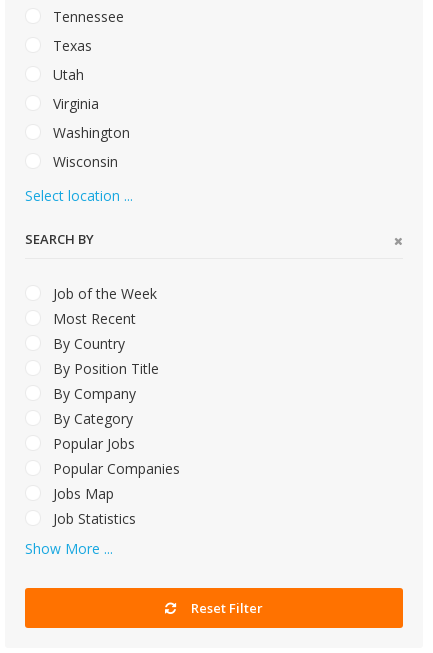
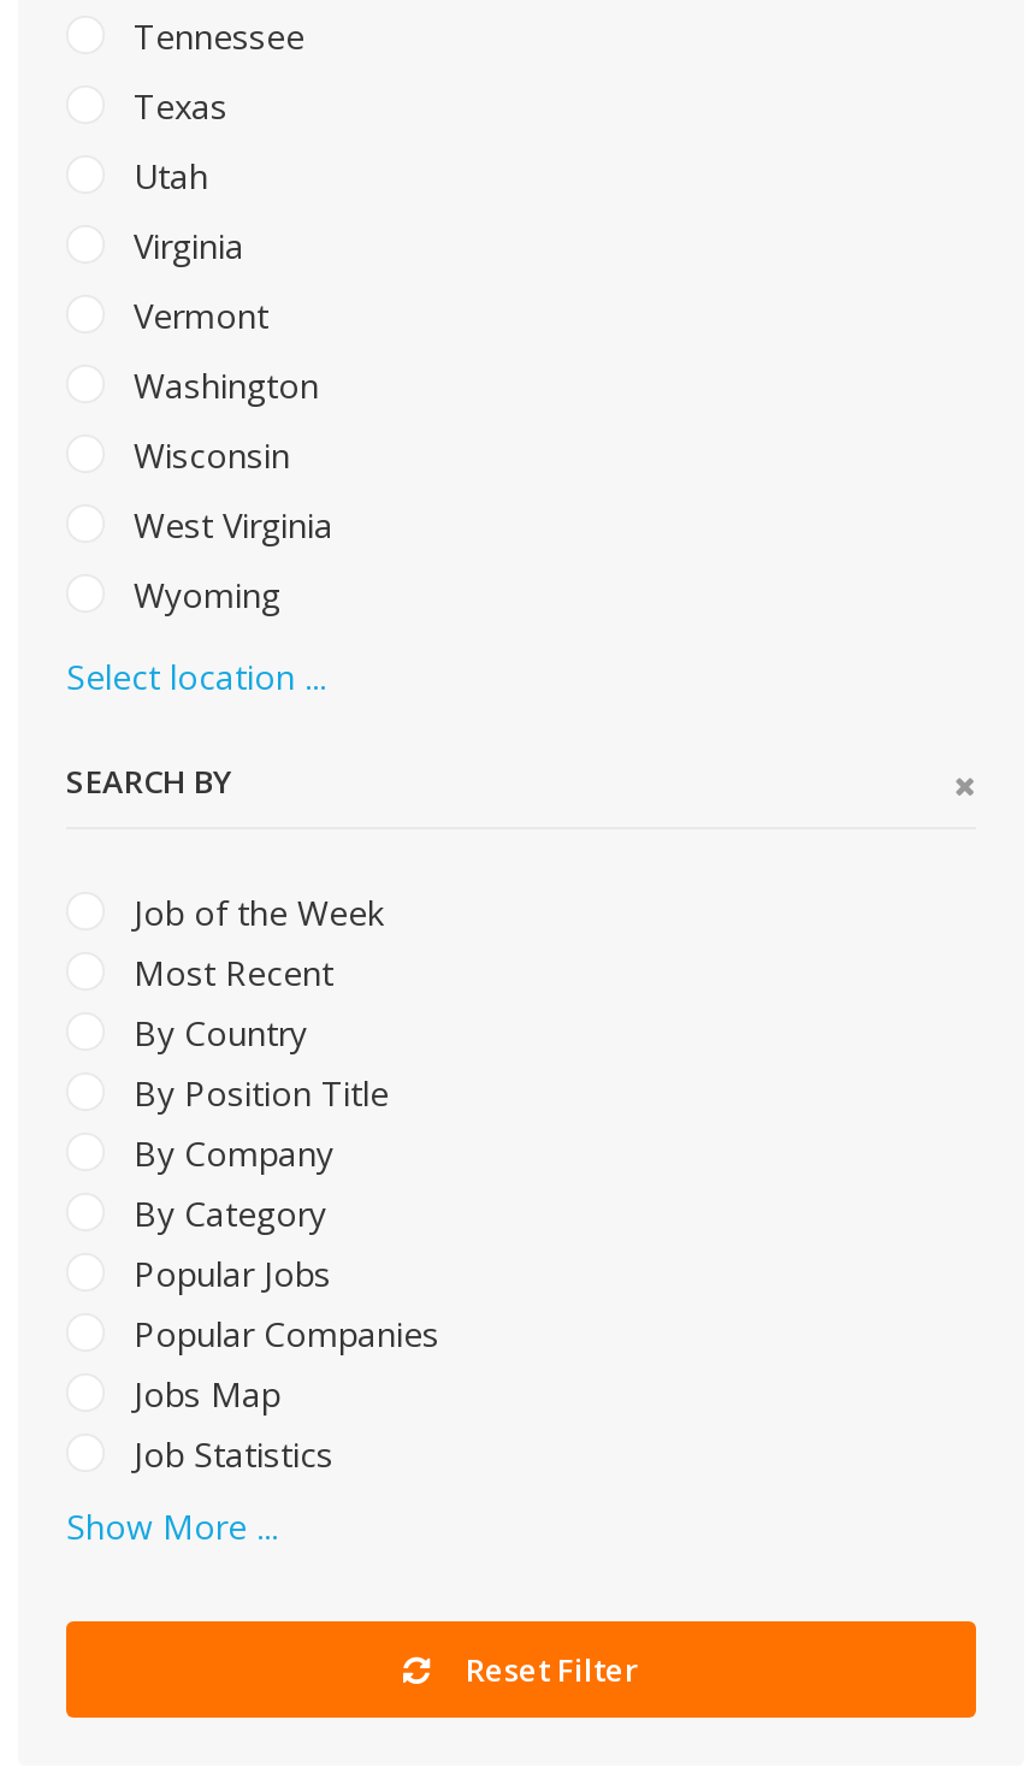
+ Vermont

+ West Virginia
+ Wyoming
